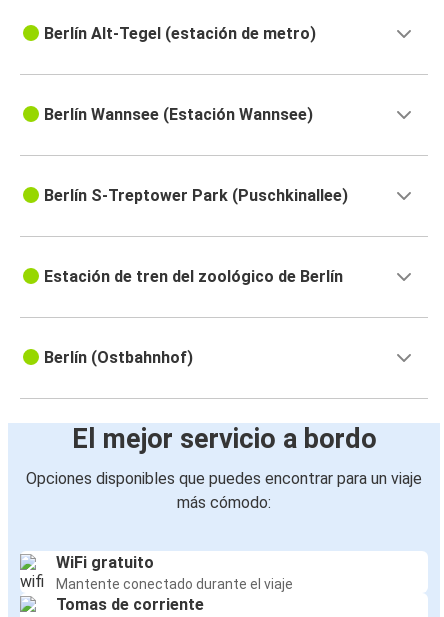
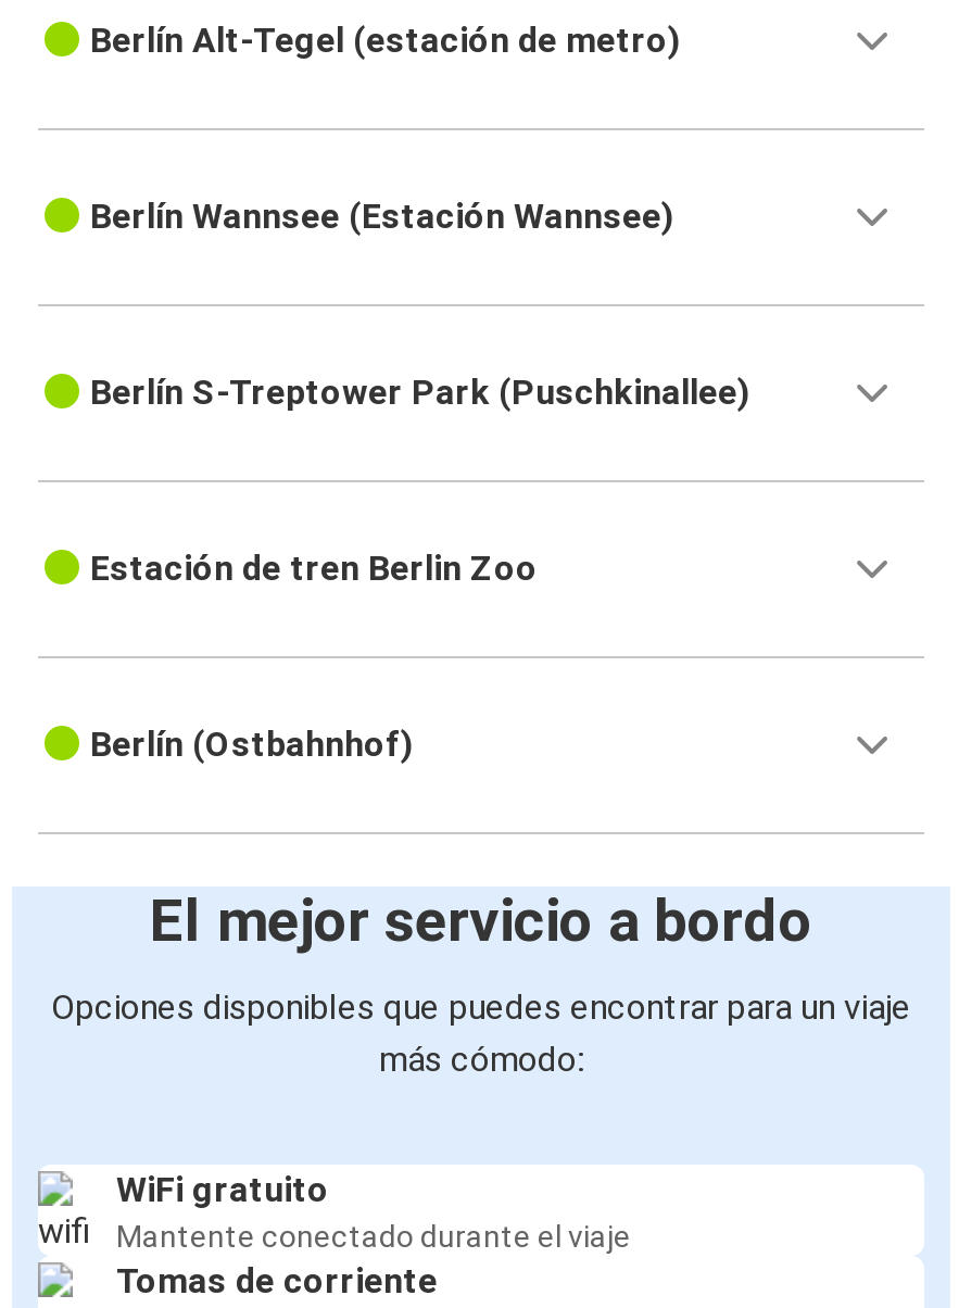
- Estación de tren del zoológico de Berlín
+ Estación de tren Berlin Zoo
